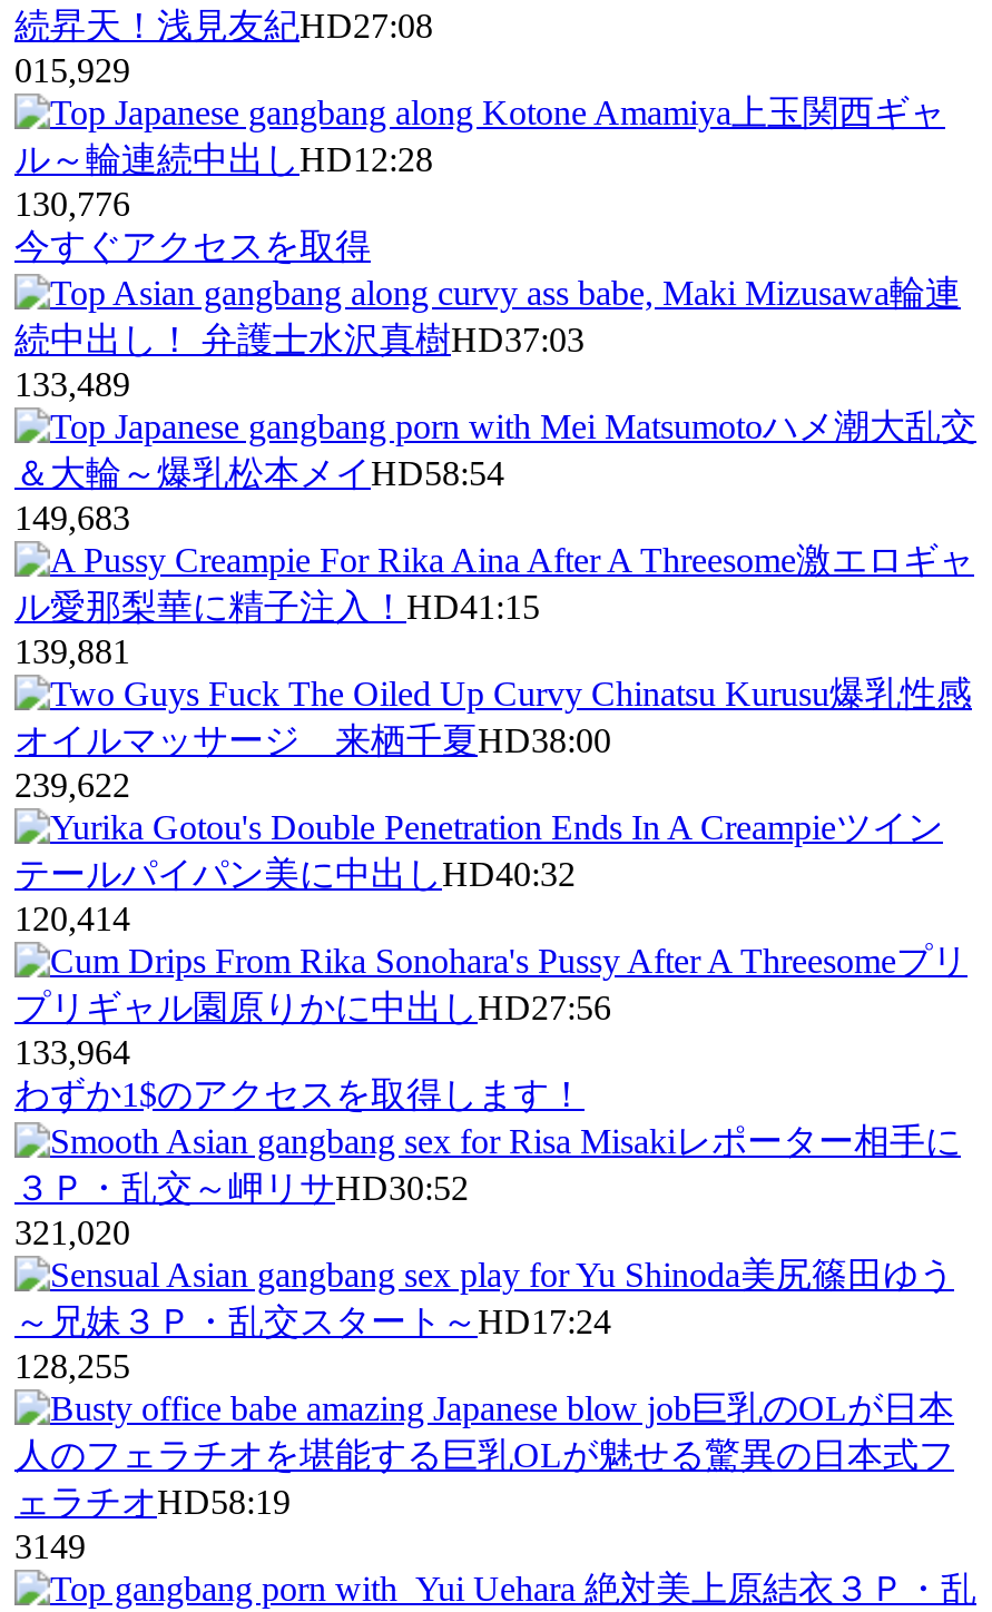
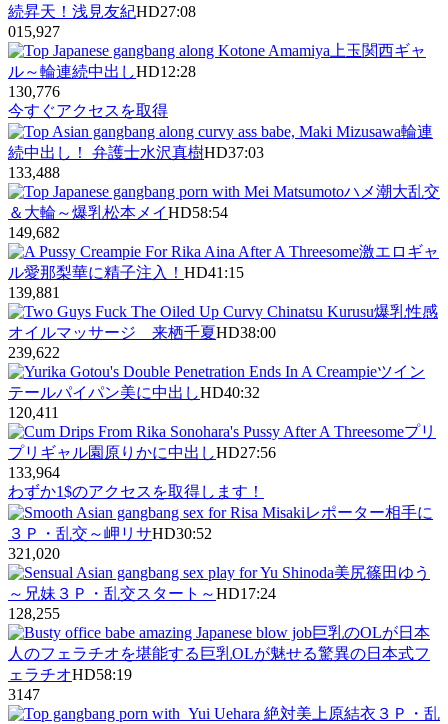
- 015,929
+ 015,927

- 1 33,489
+ 1 33,488

- 1 49,683
+ 1 49,682

- 1 20,414
+ 1 20,411

- 3149
+ 3147
